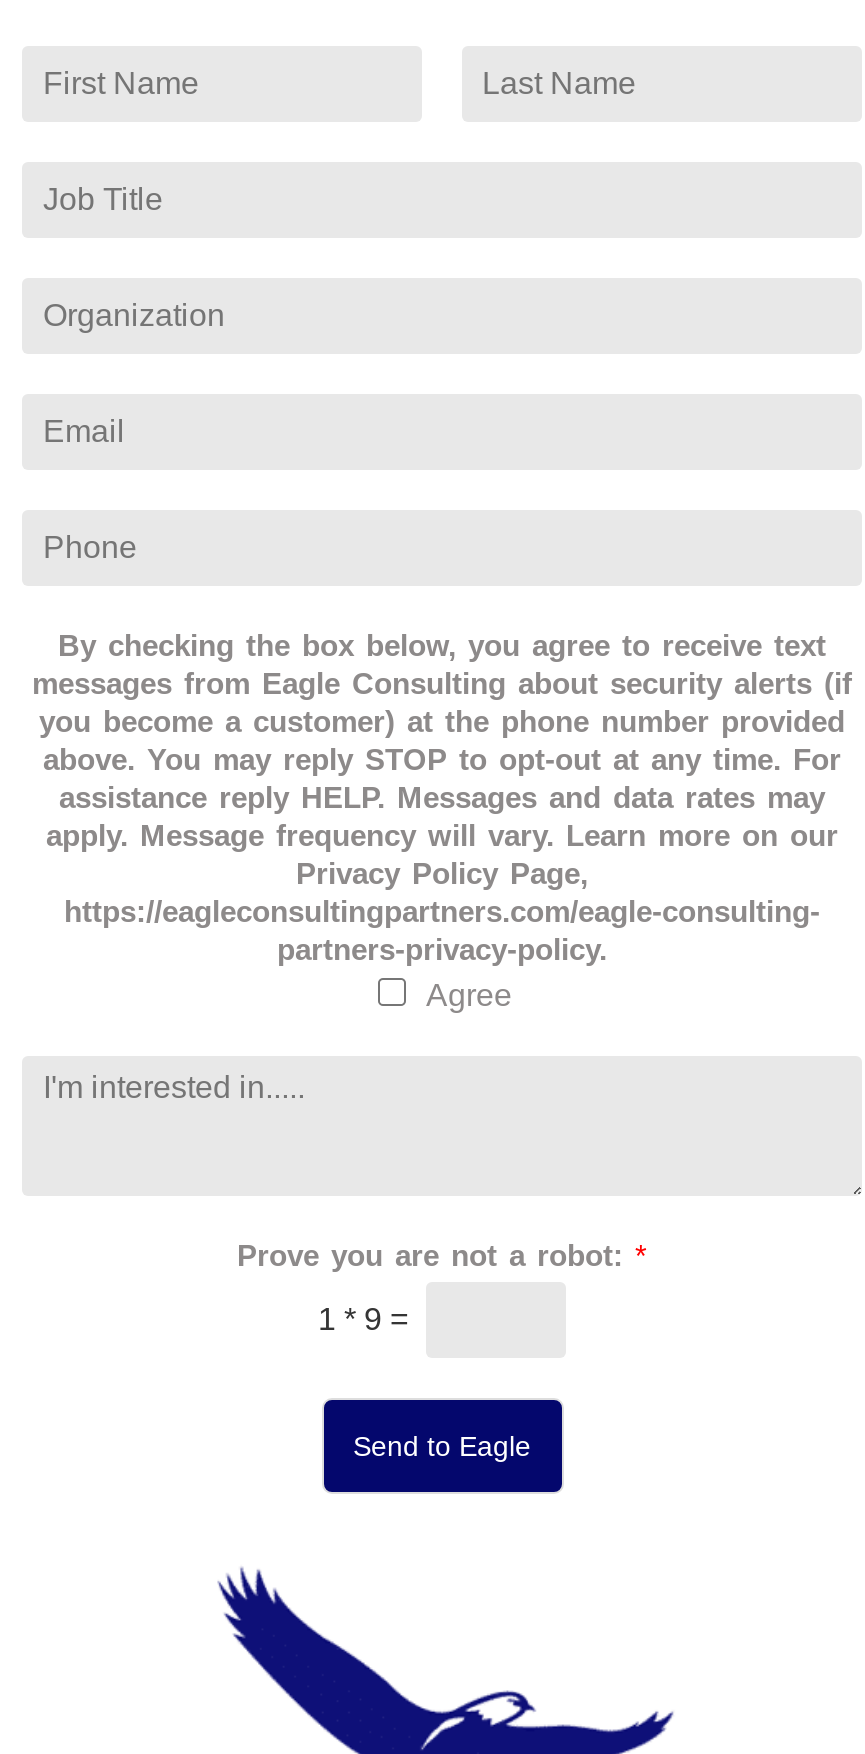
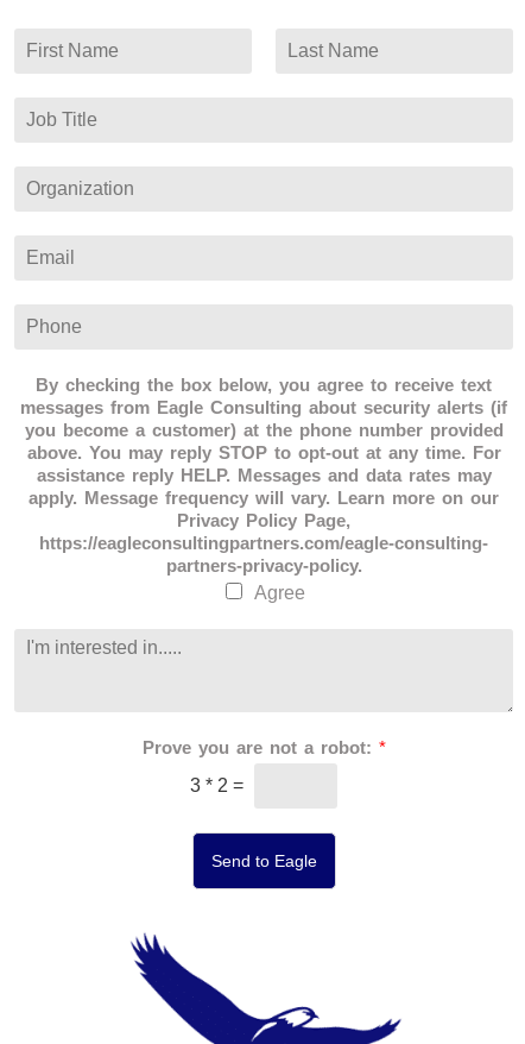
- 1 * 9 =
+ 3 * 2 =
